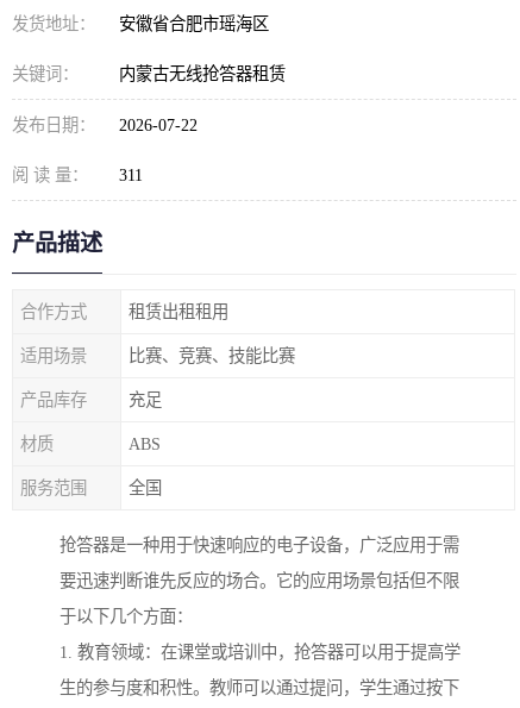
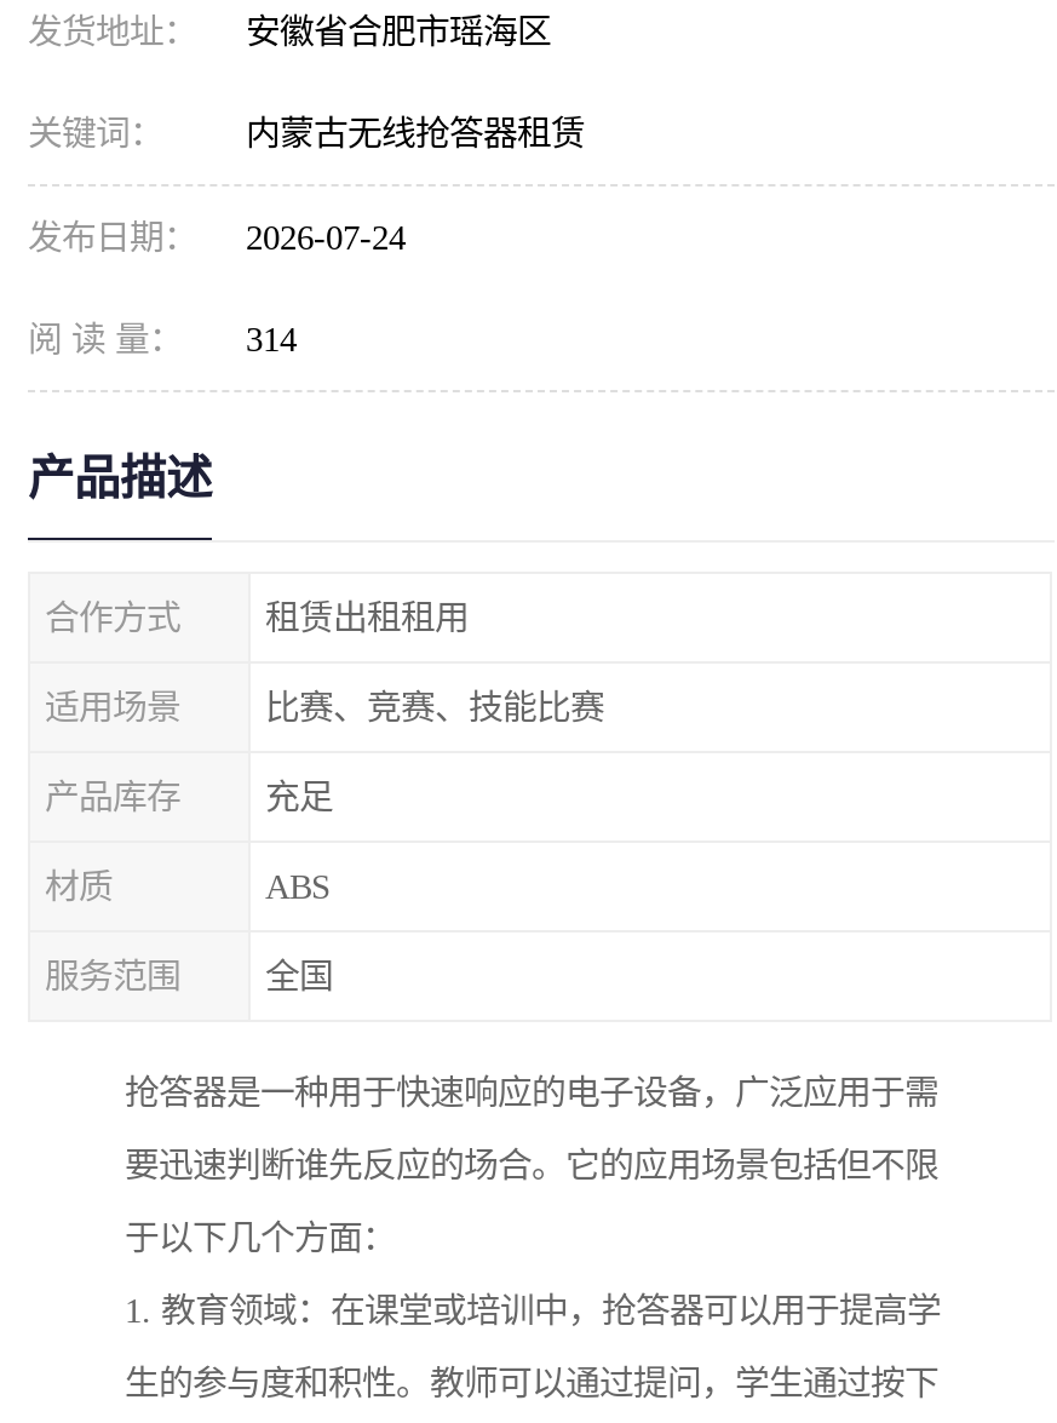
- 发布日期： 2026-07-22
+ 发布日期： 2026-07-24

- 阅 读 量： 311
+ 阅 读 量： 314
